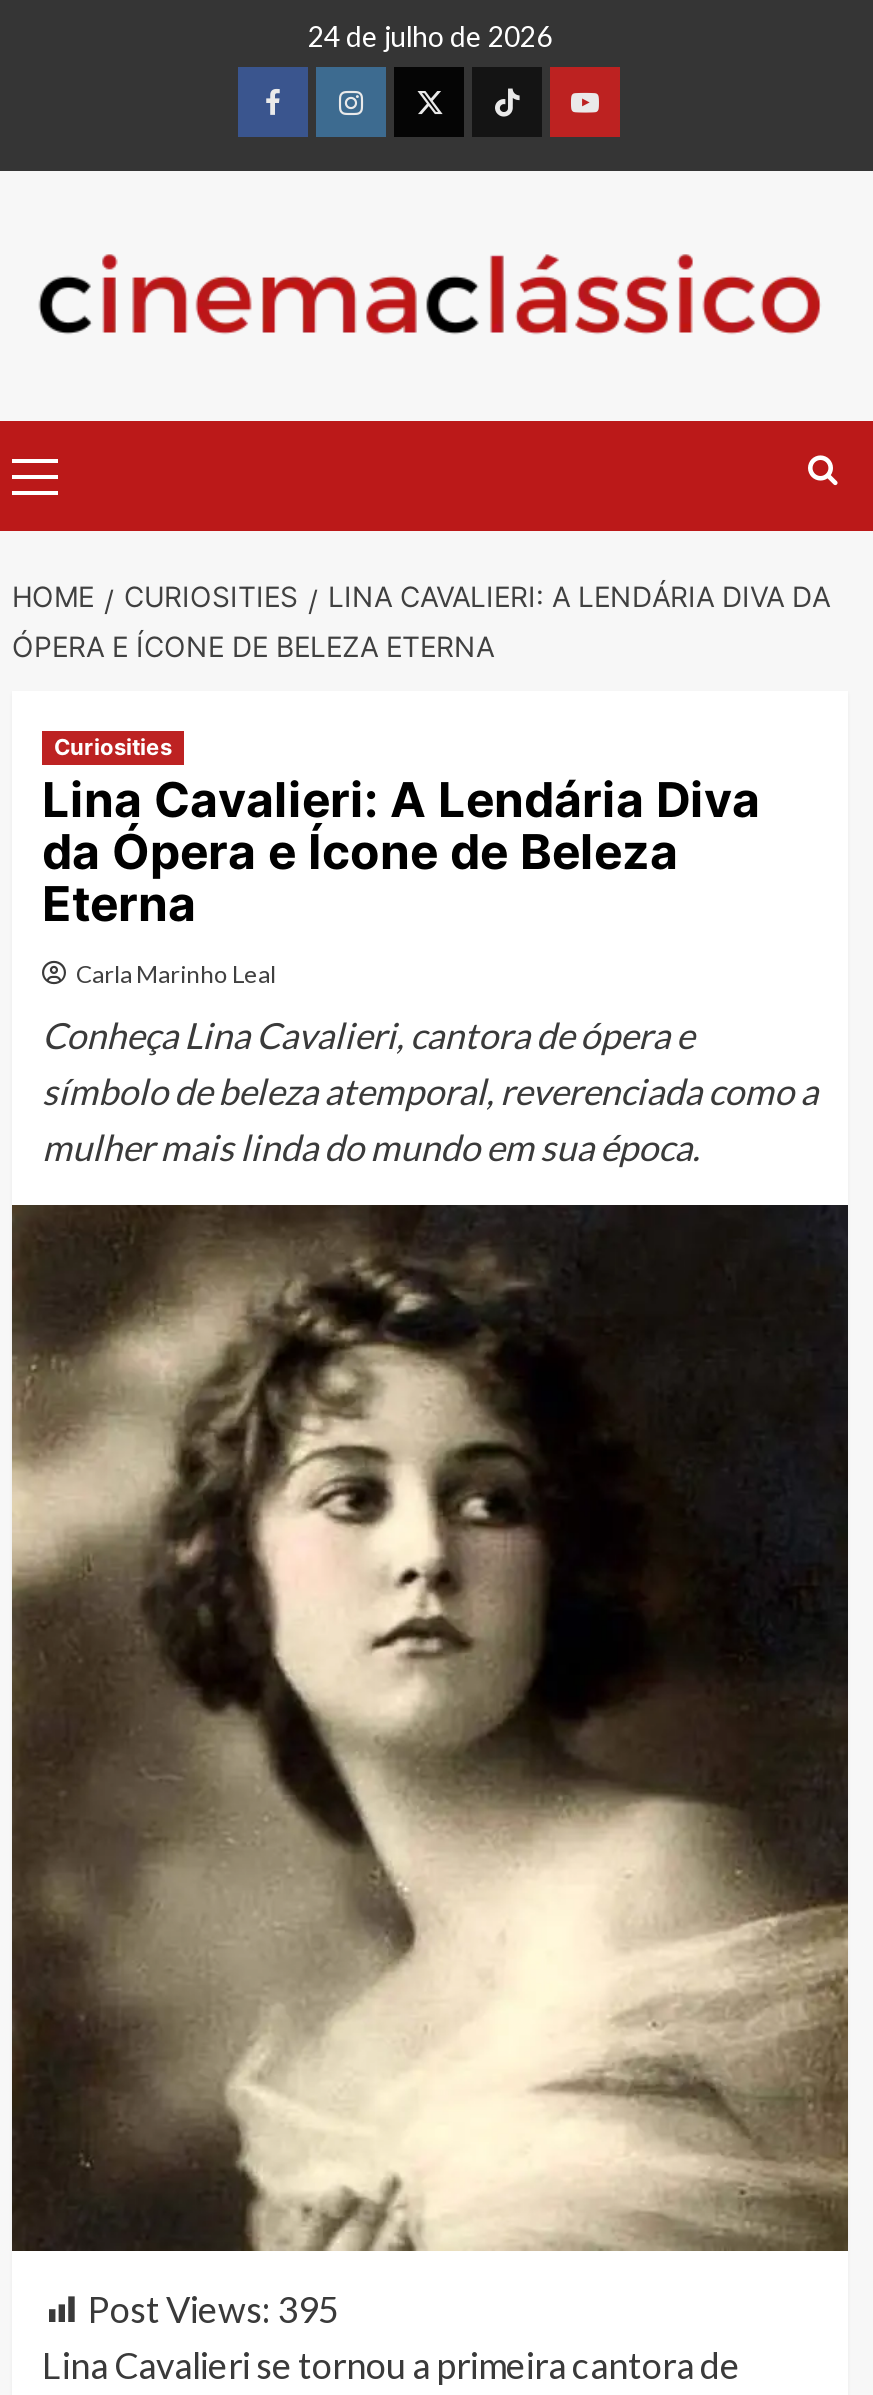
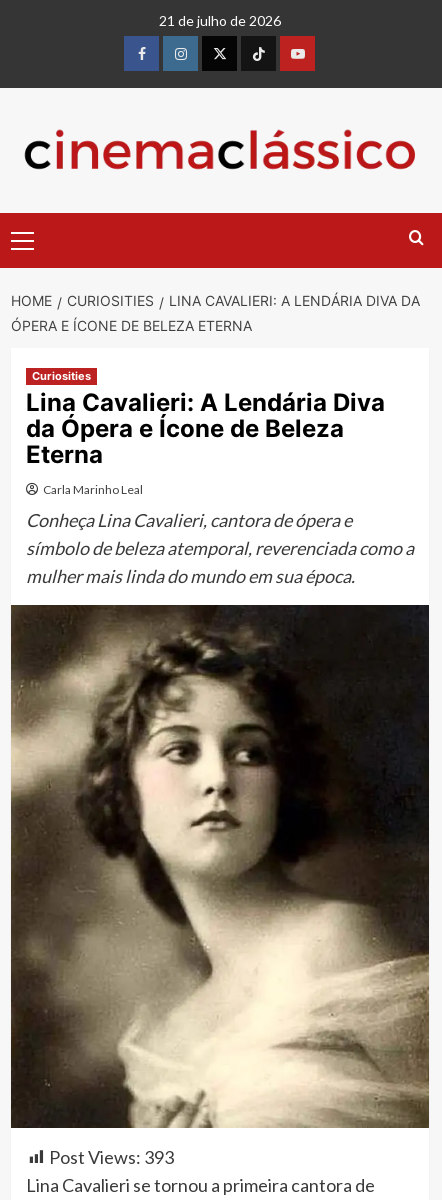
- 24 de julho de 2026
+ 21 de julho de 2026

- Post Views: 395
+ Post Views: 393
